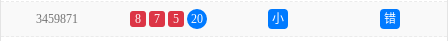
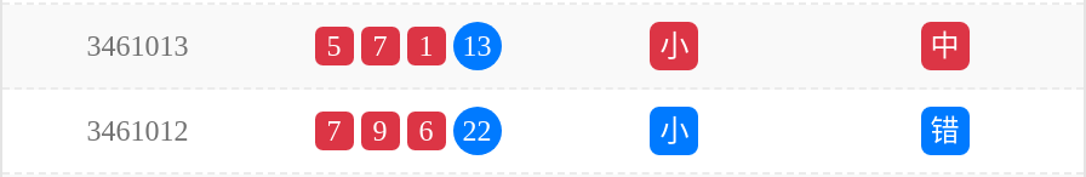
- 3459871
+ 3461013

- 8
+ 5

- 5
- 20
+ 1
+ 13
+ 小
+ 中
+ 3461012
+ 7
+ 9
+ 6
+ 22
